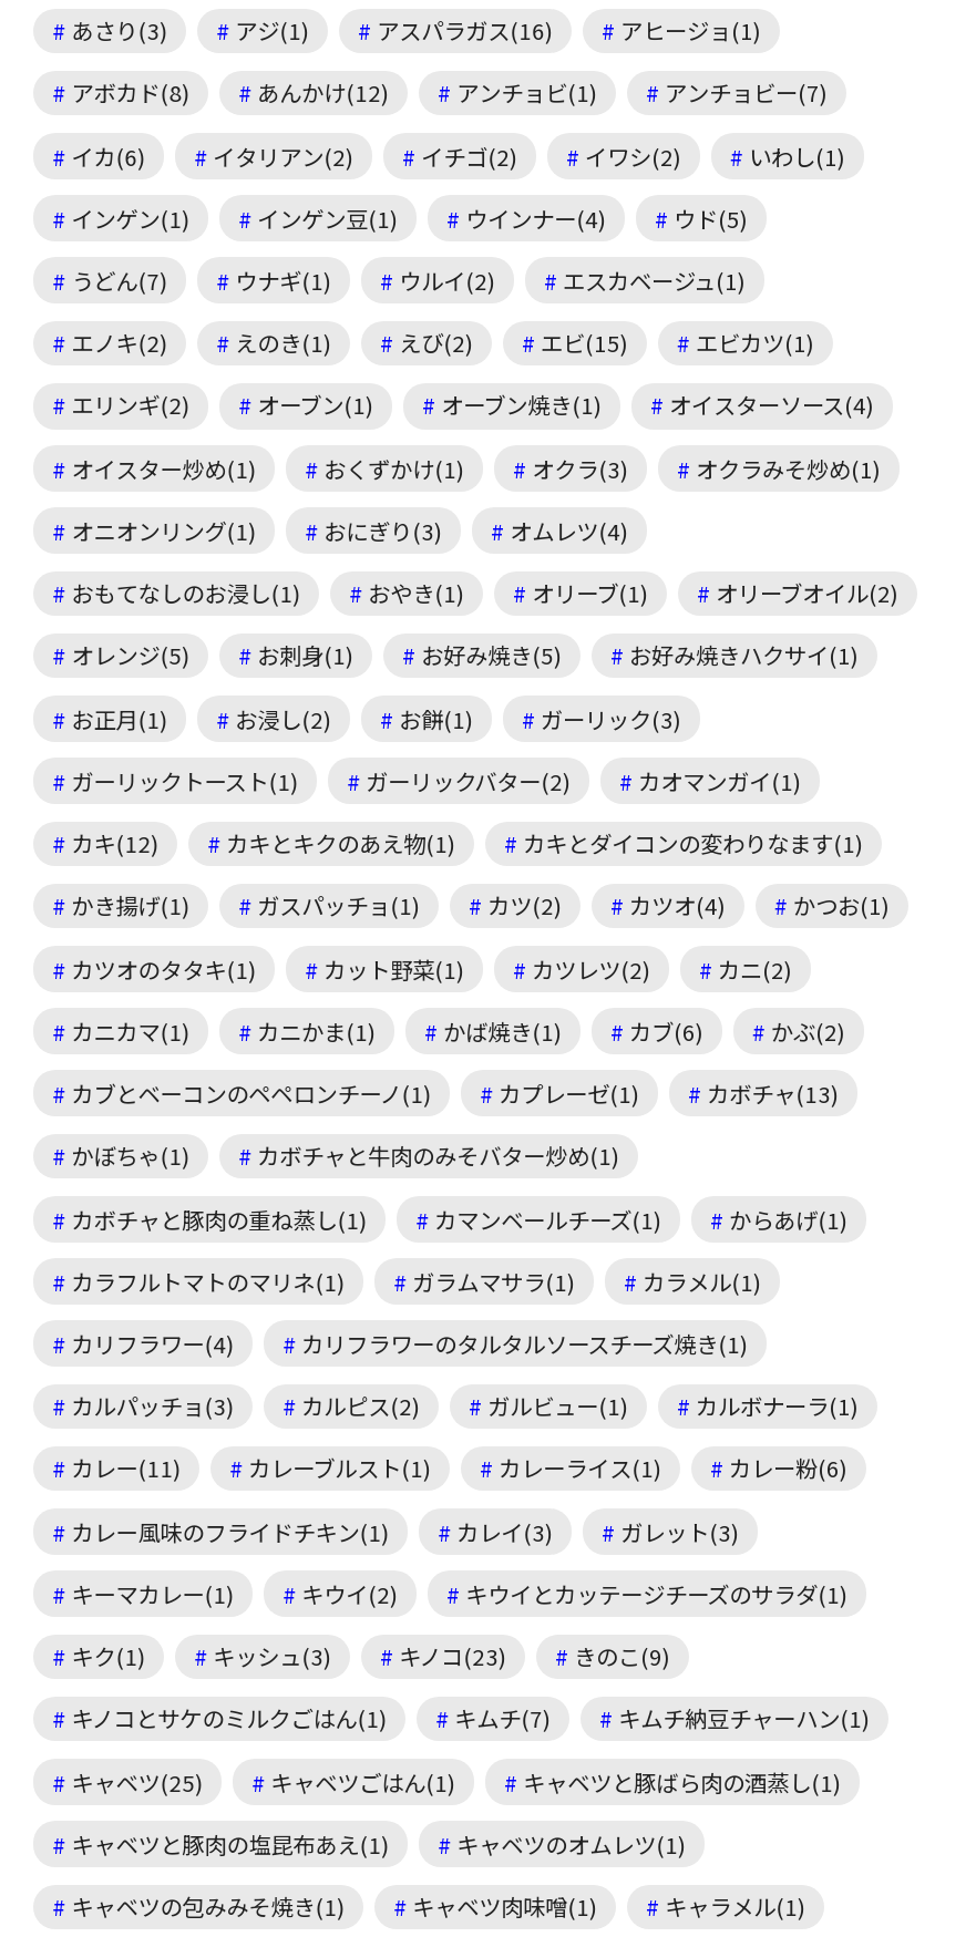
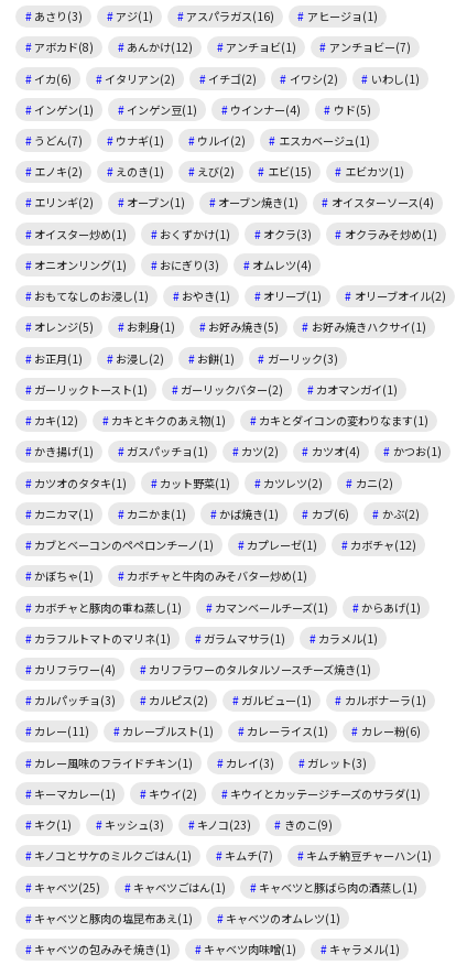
- カブとベーコンのペペロンチーノ(1) カプレーゼ(1) カボチャ(13)
+ カブとベーコンのペペロンチーノ(1) カプレーゼ(1) カボチャ(12)
